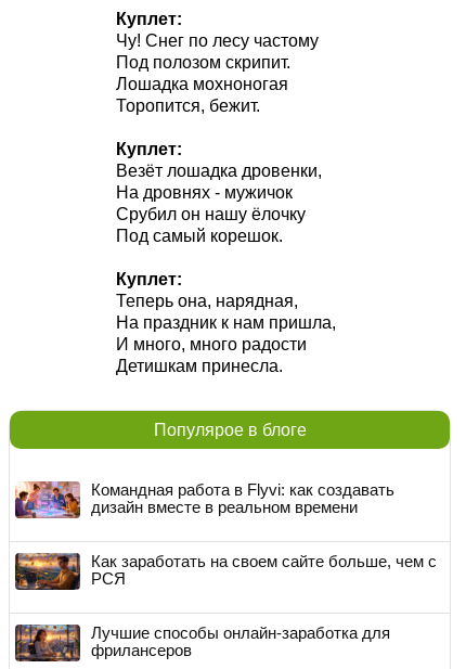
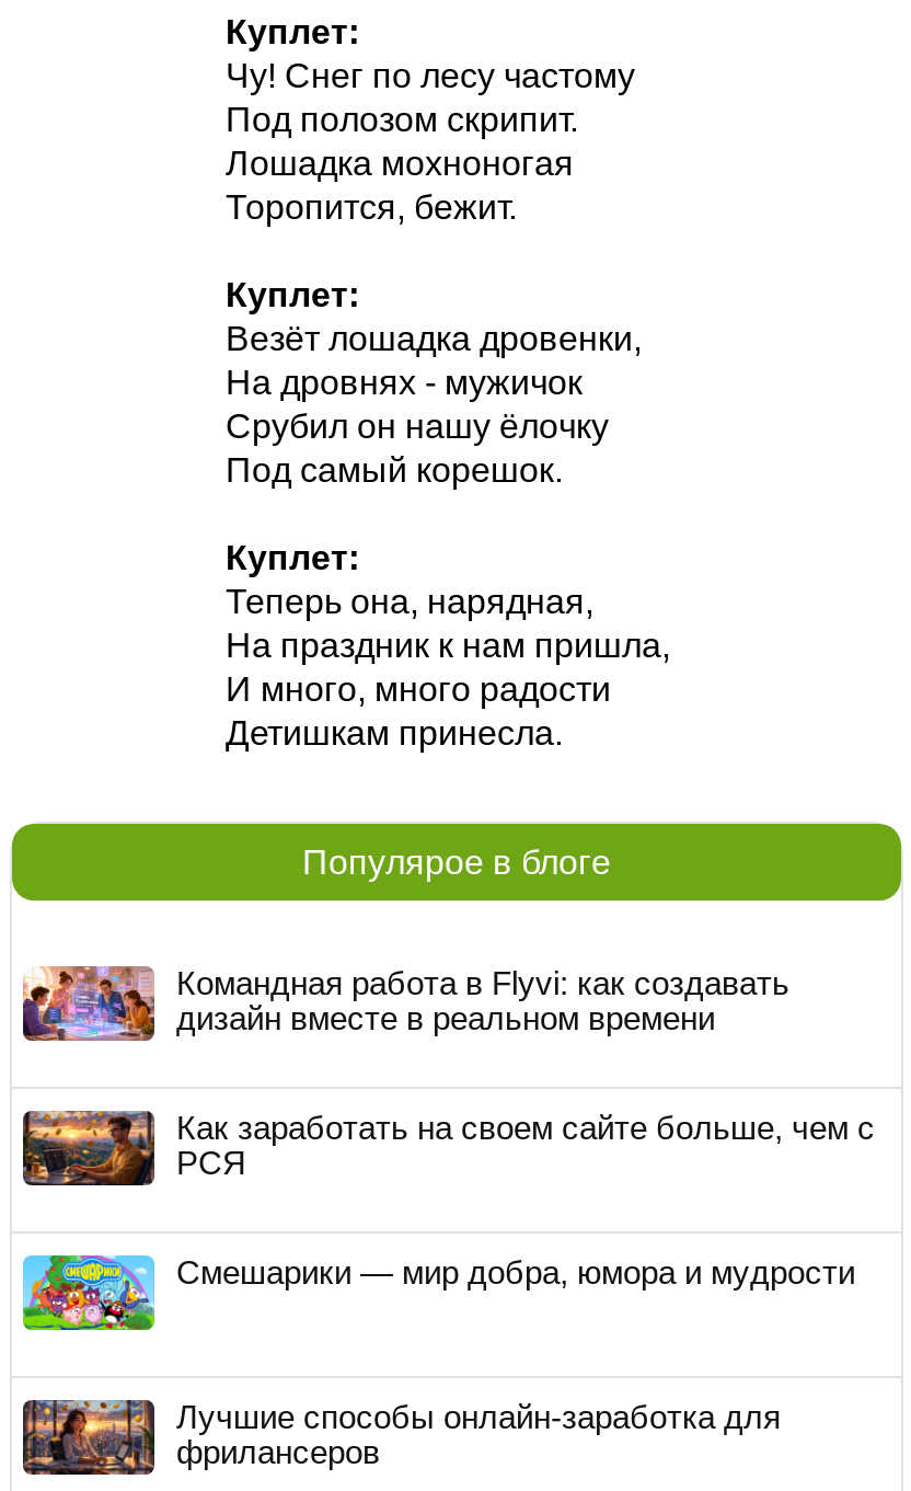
+ [image]
+ Смешарики — мир добра, юмора и мудрости
